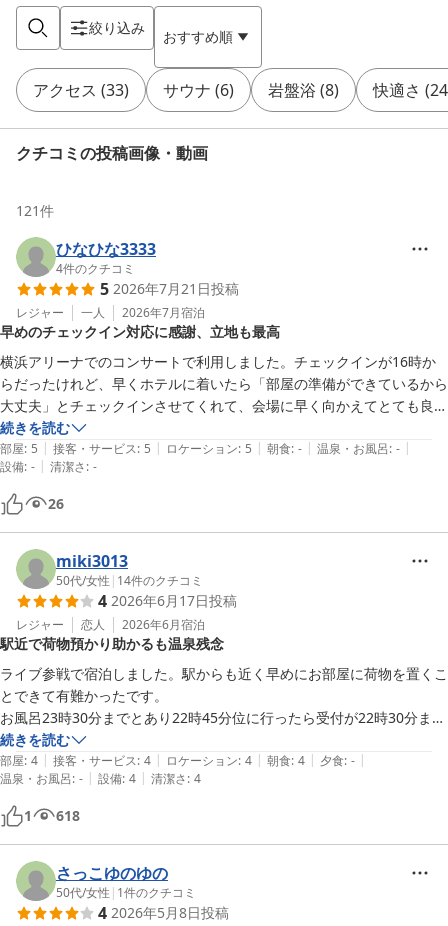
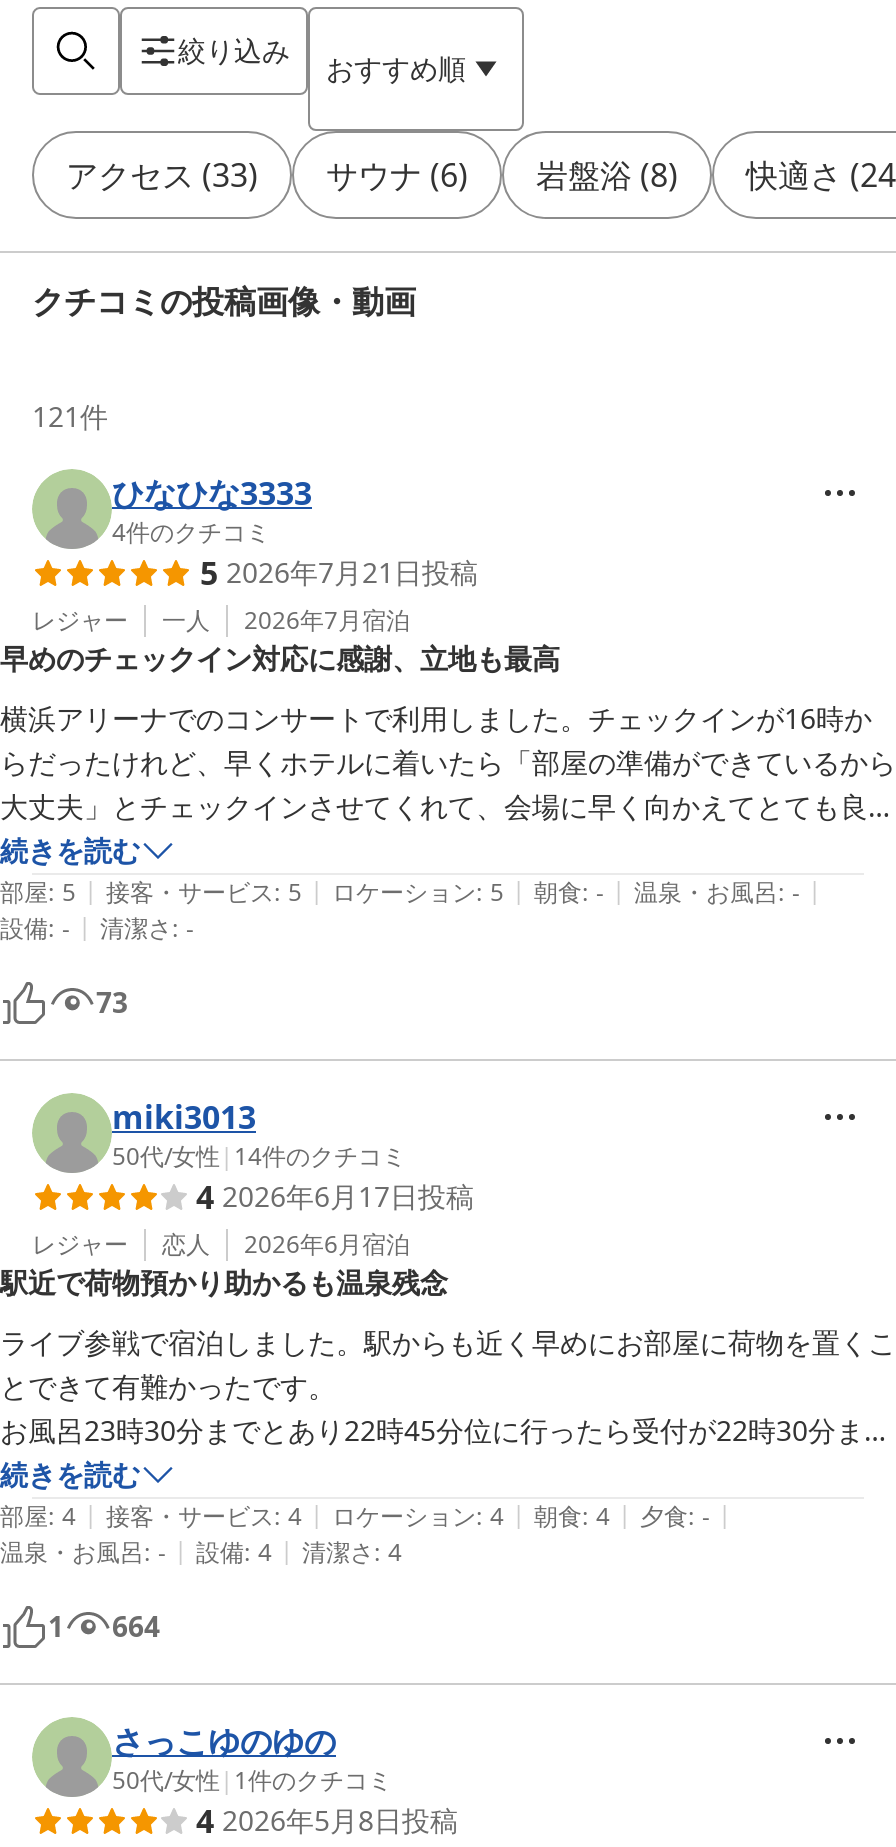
- 26
+ 73

- 1 618
+ 1 664
